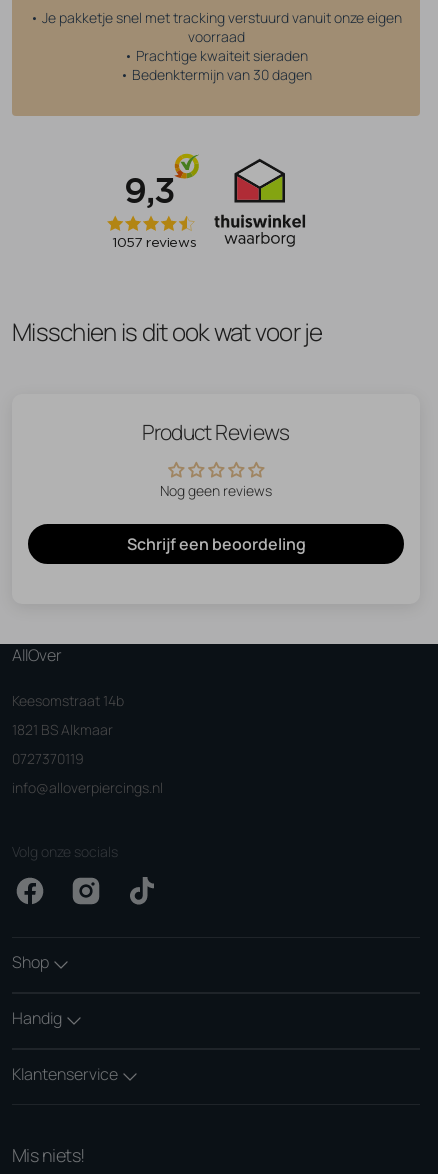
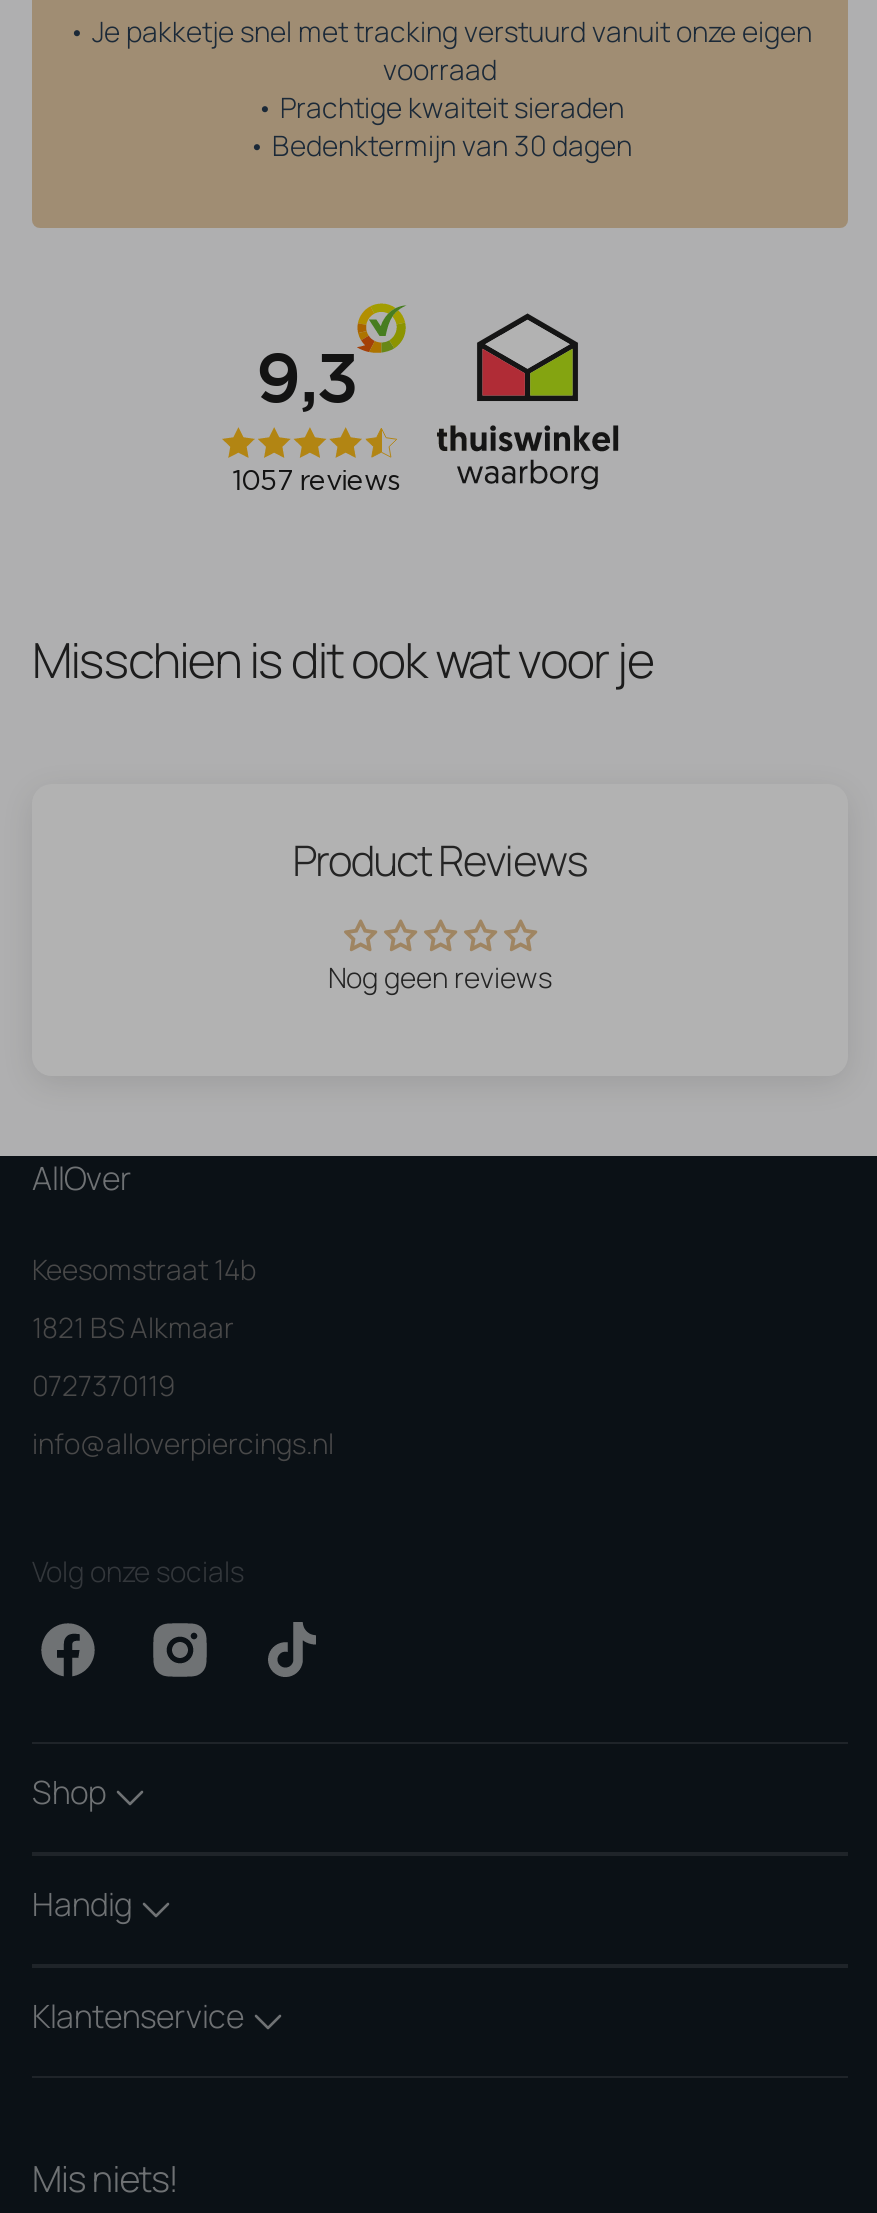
- Schrijf een beoordeling
